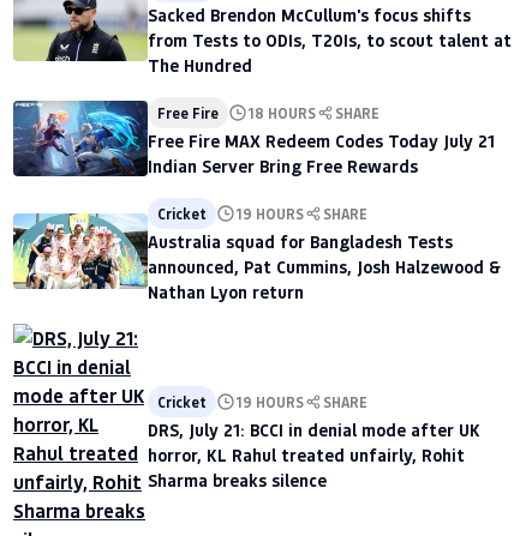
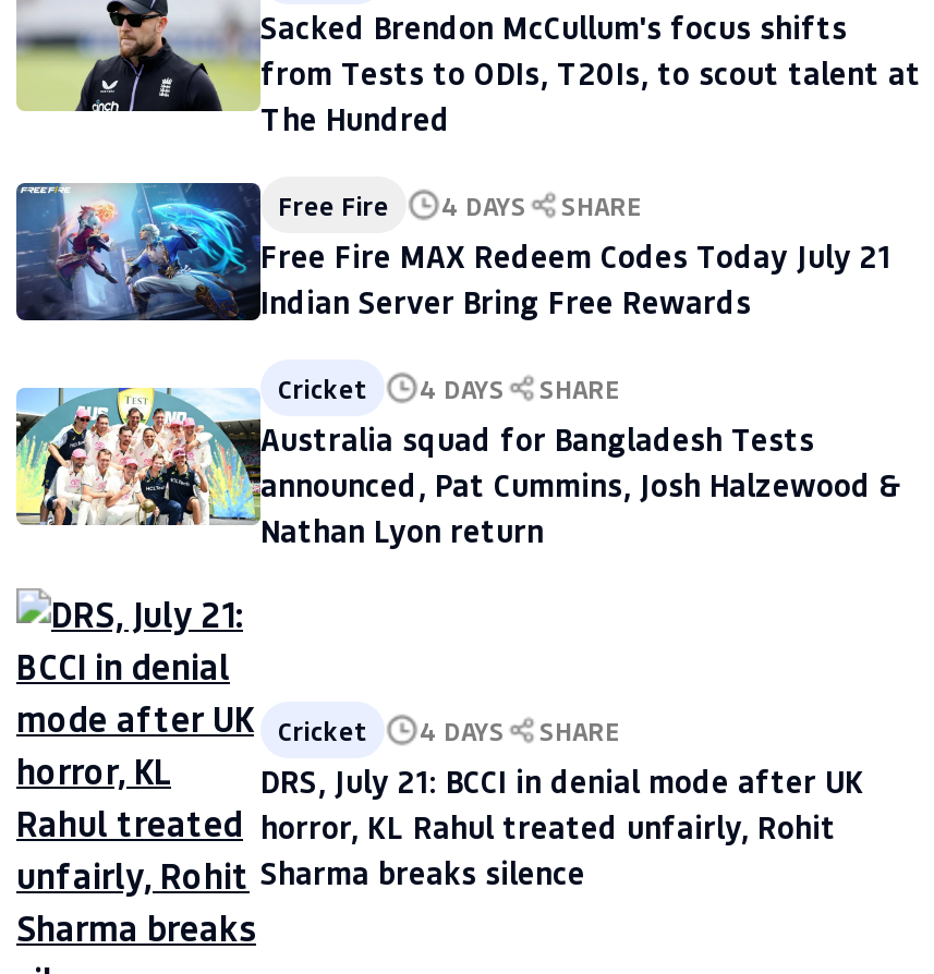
- Free Fire 18 HOURS SHARE
+ Free Fire 4 DAYS SHARE

- Cricket 19 HOURS SHARE
+ Cricket 4 DAYS SHARE

- Cricket 19 HOURS SHARE
+ Cricket 4 DAYS SHARE
